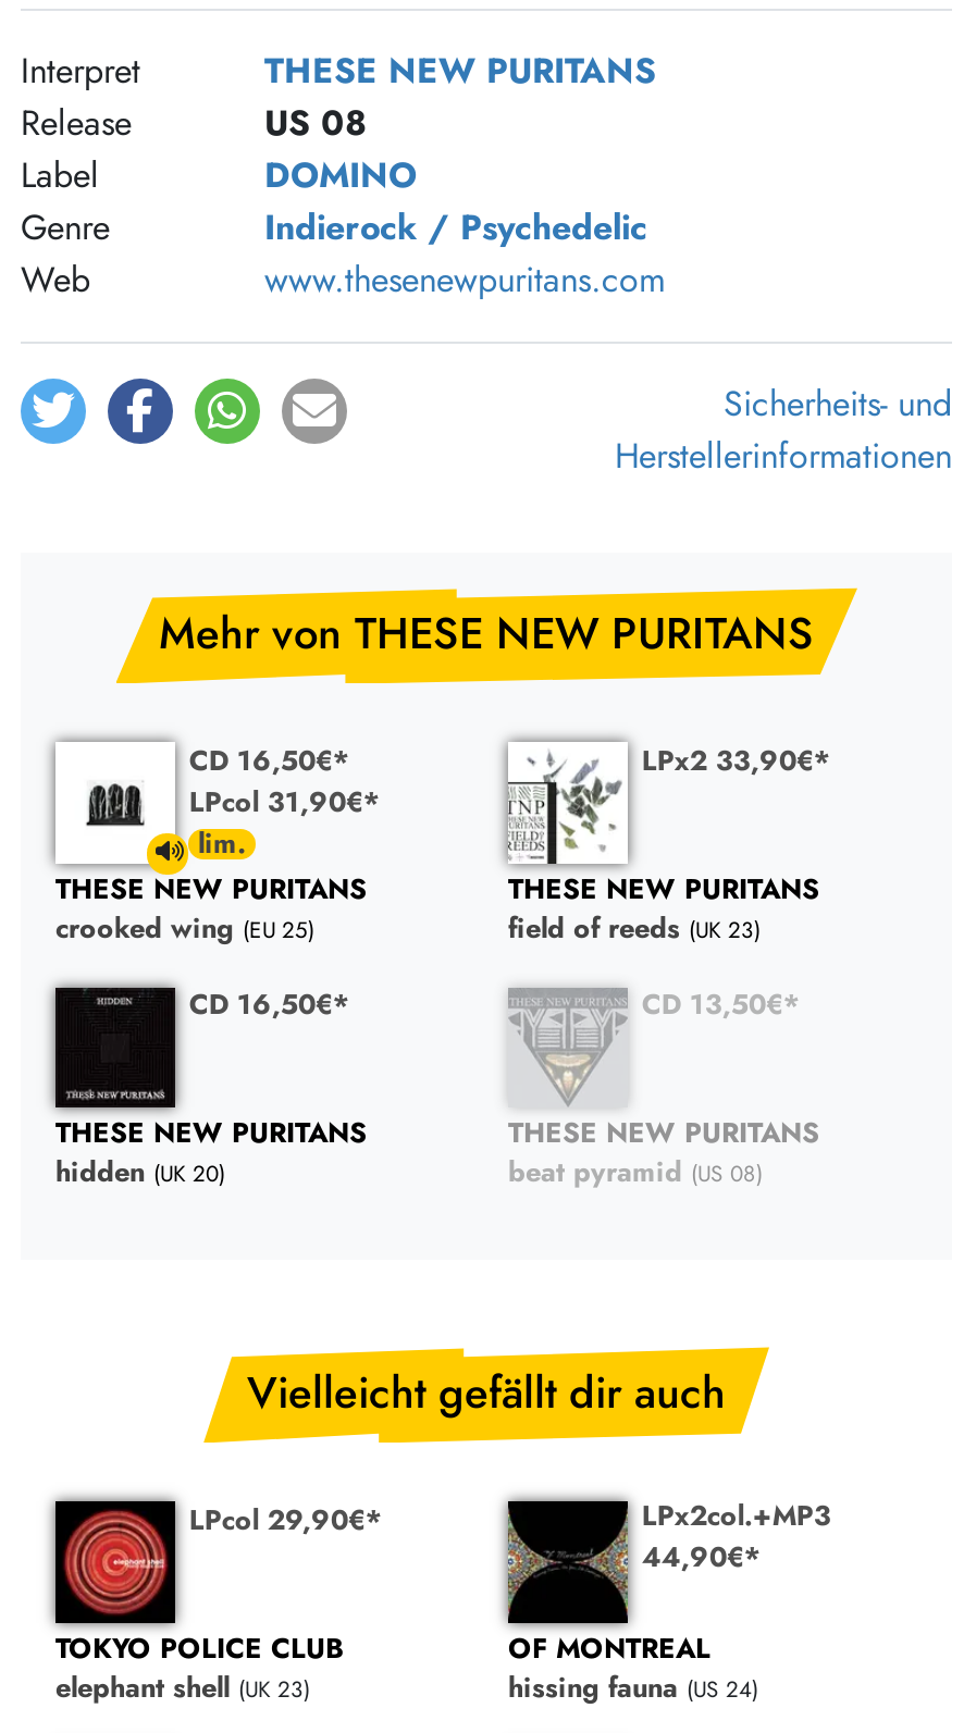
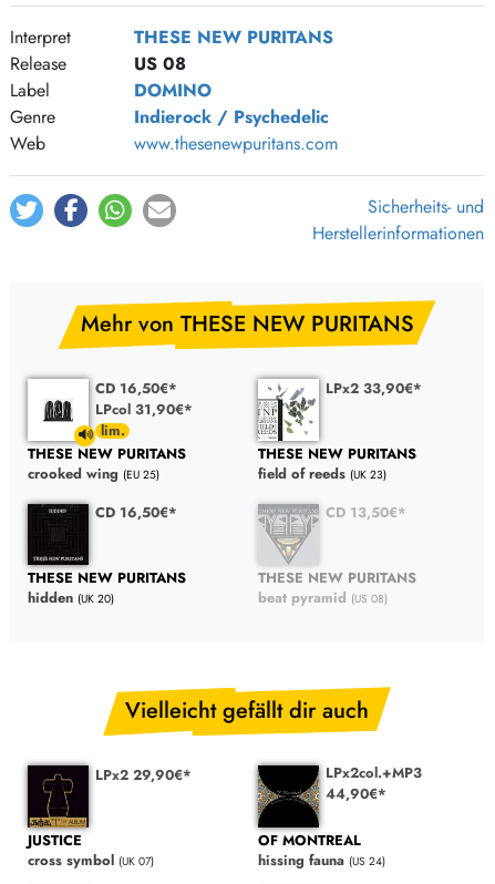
- [image]
- LPcol 29,90€*
+ [image]
+ LPx2 29,90€*

- TOKYO POLICE CLUB
- elephant shell (UK 23)
+ JUSTICE
+ cross symbol (UK 07)
